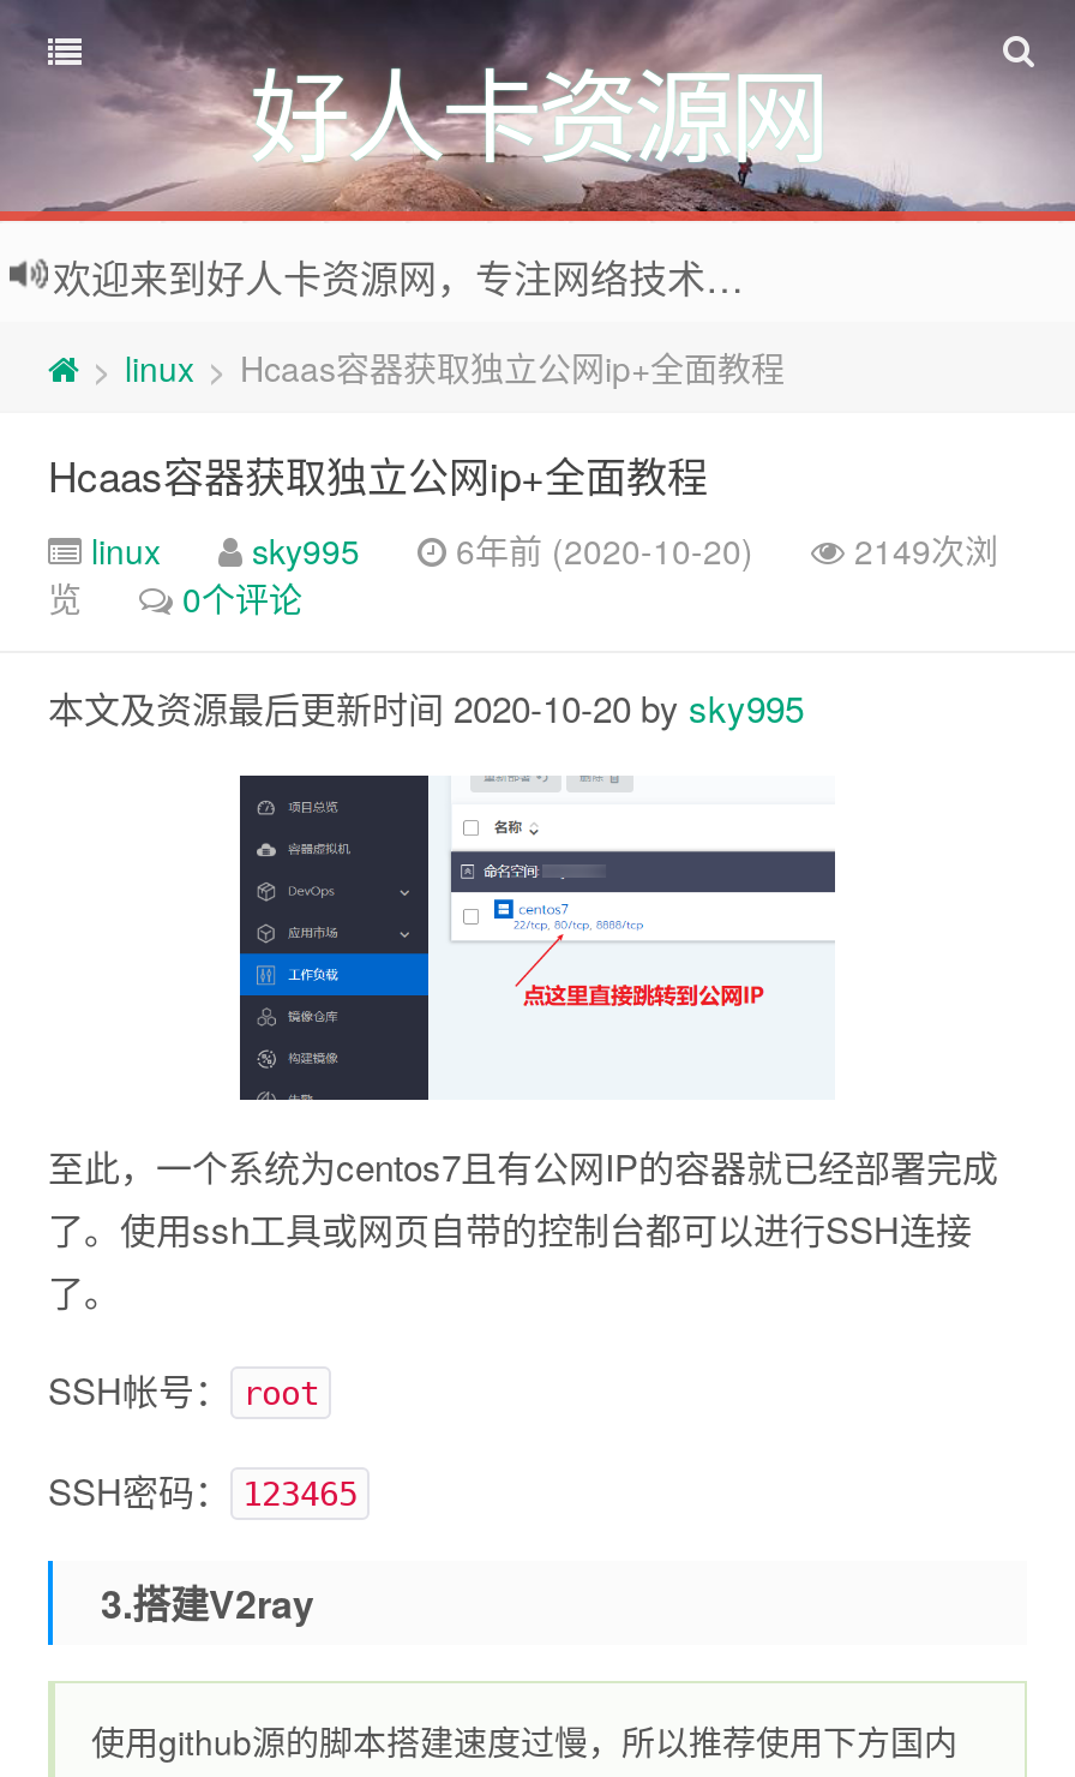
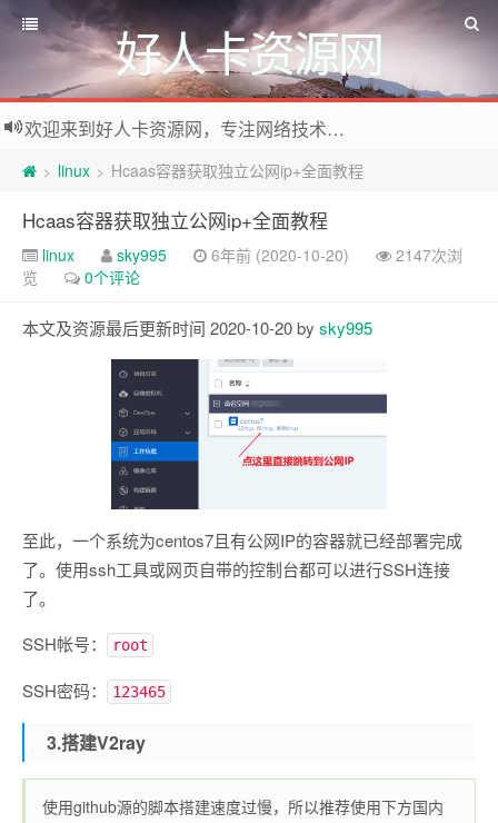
- linux sky995 6年前 (2020-10-20) 2149次浏
+ linux sky995 6年前 (2020-10-20) 2147次浏
